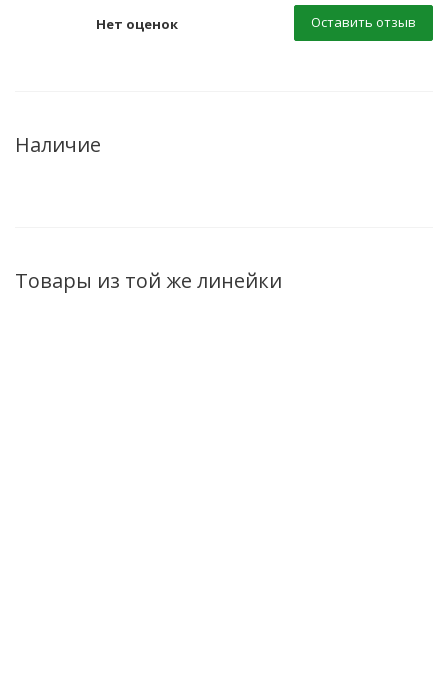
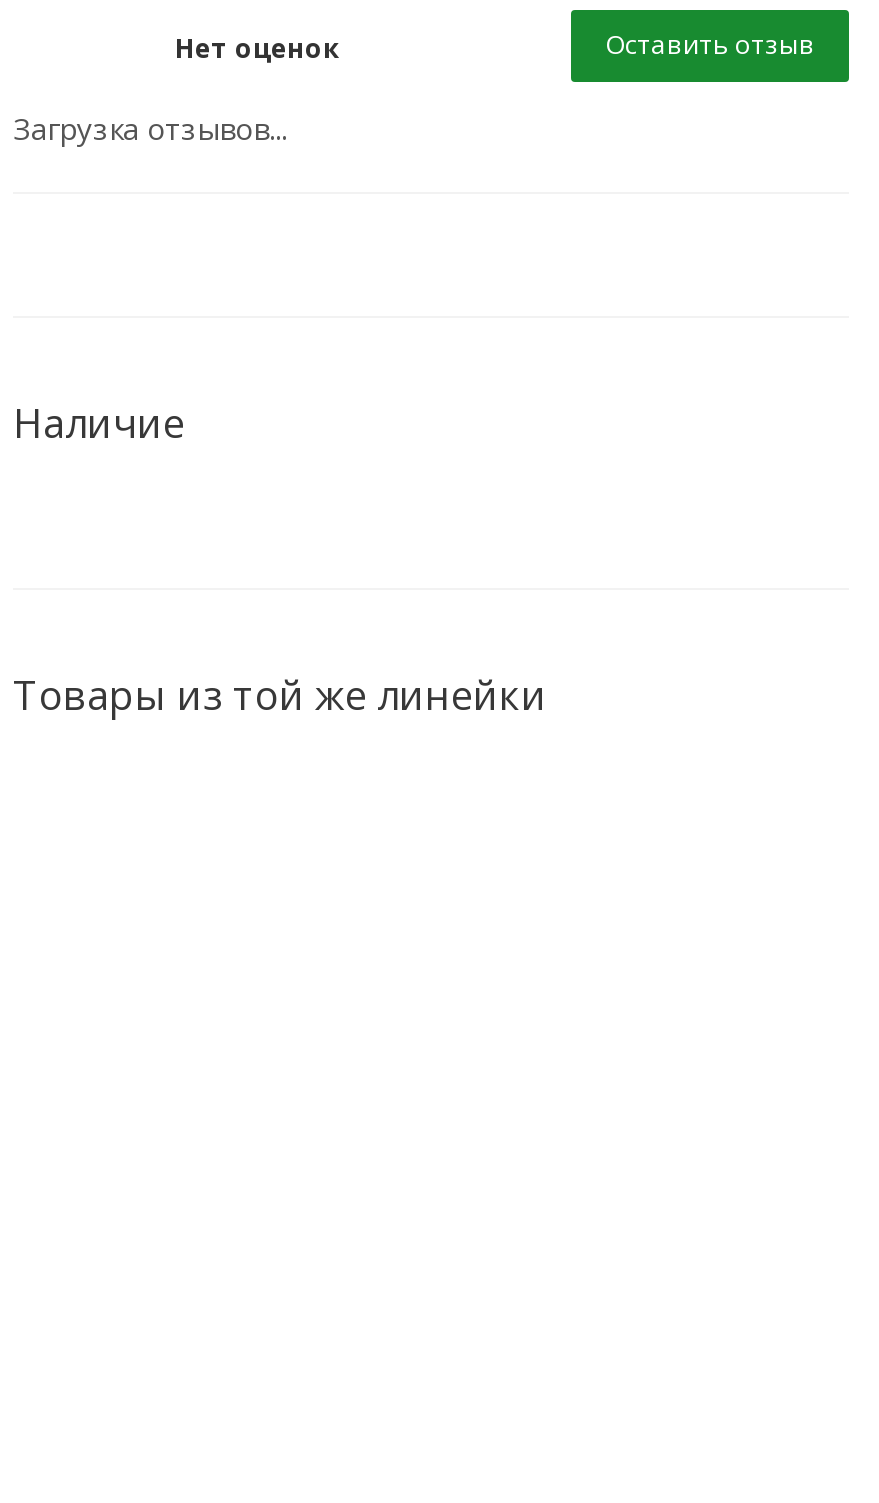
+ Загрузка отзывов...
